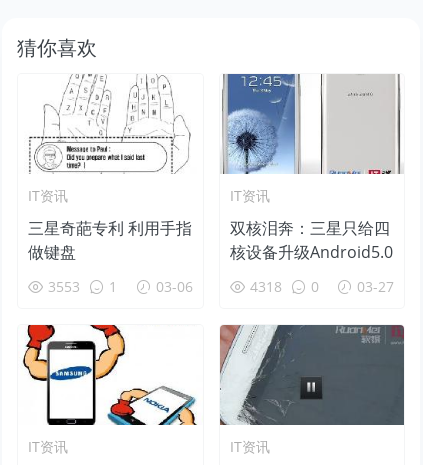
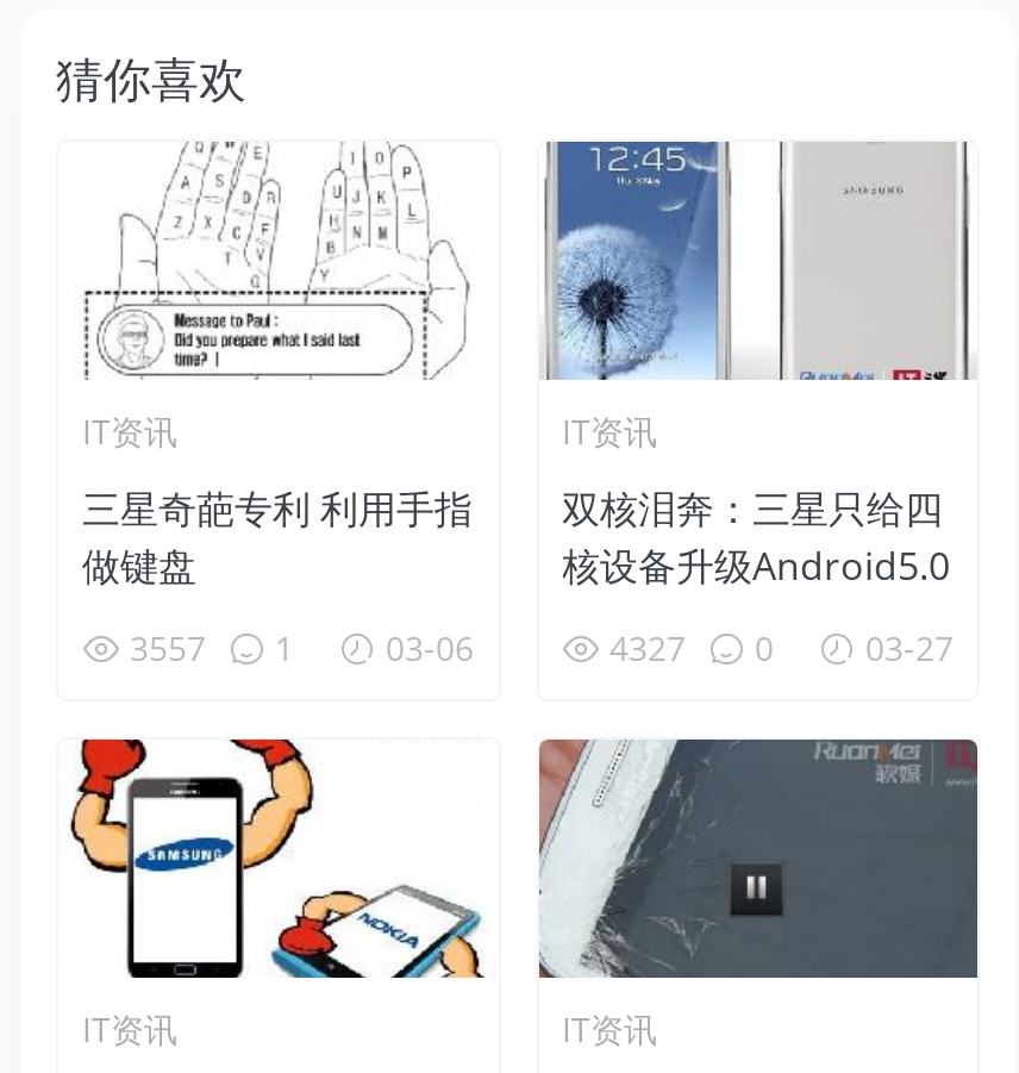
- 3553 1 03-06
+ 3557 1 03-06

- 4318 0 03-27
+ 4327 0 03-27
